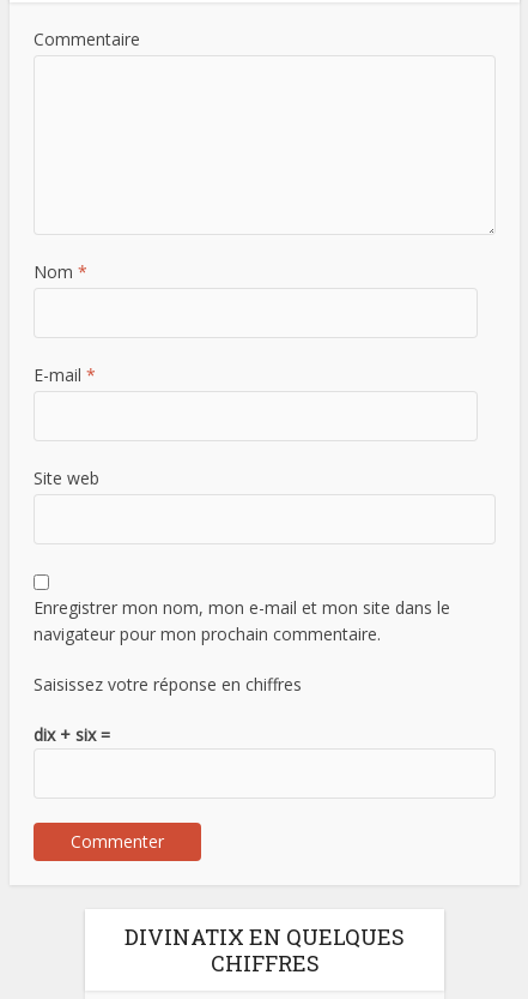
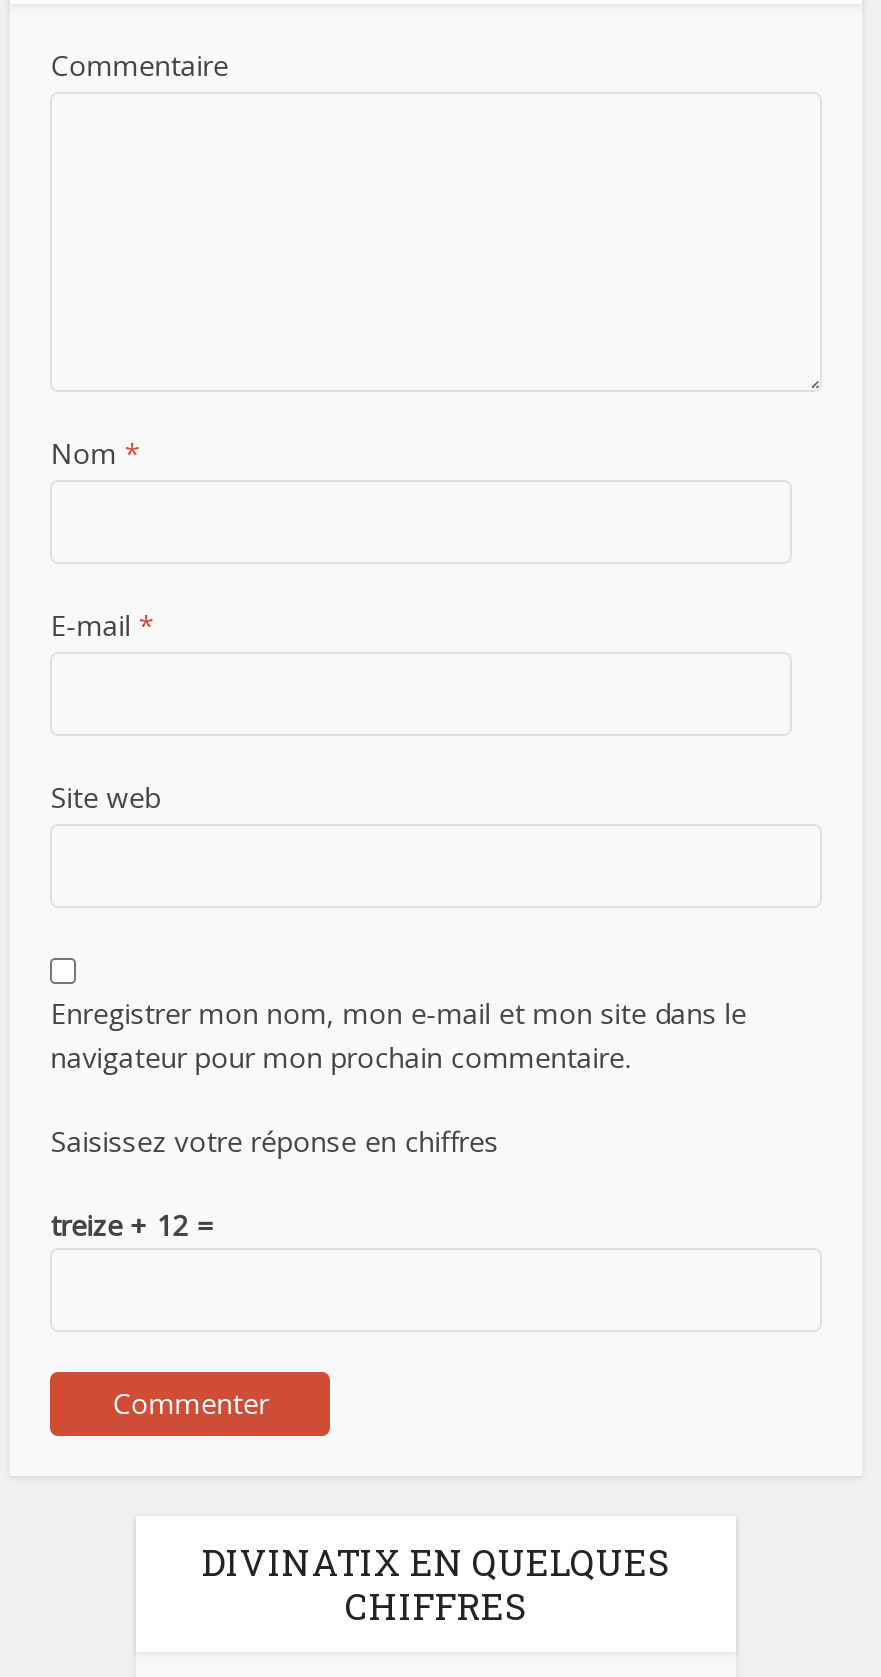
- dix + six =
+ treize + 12 =
